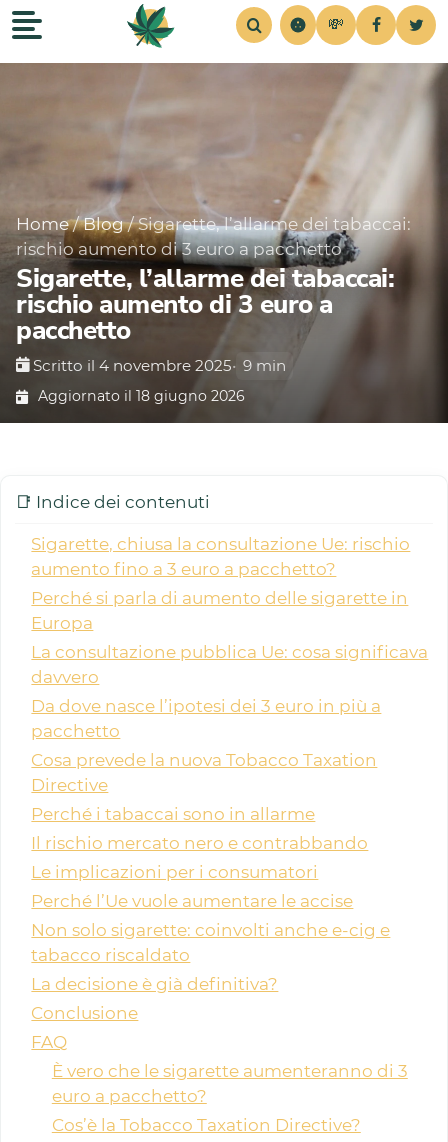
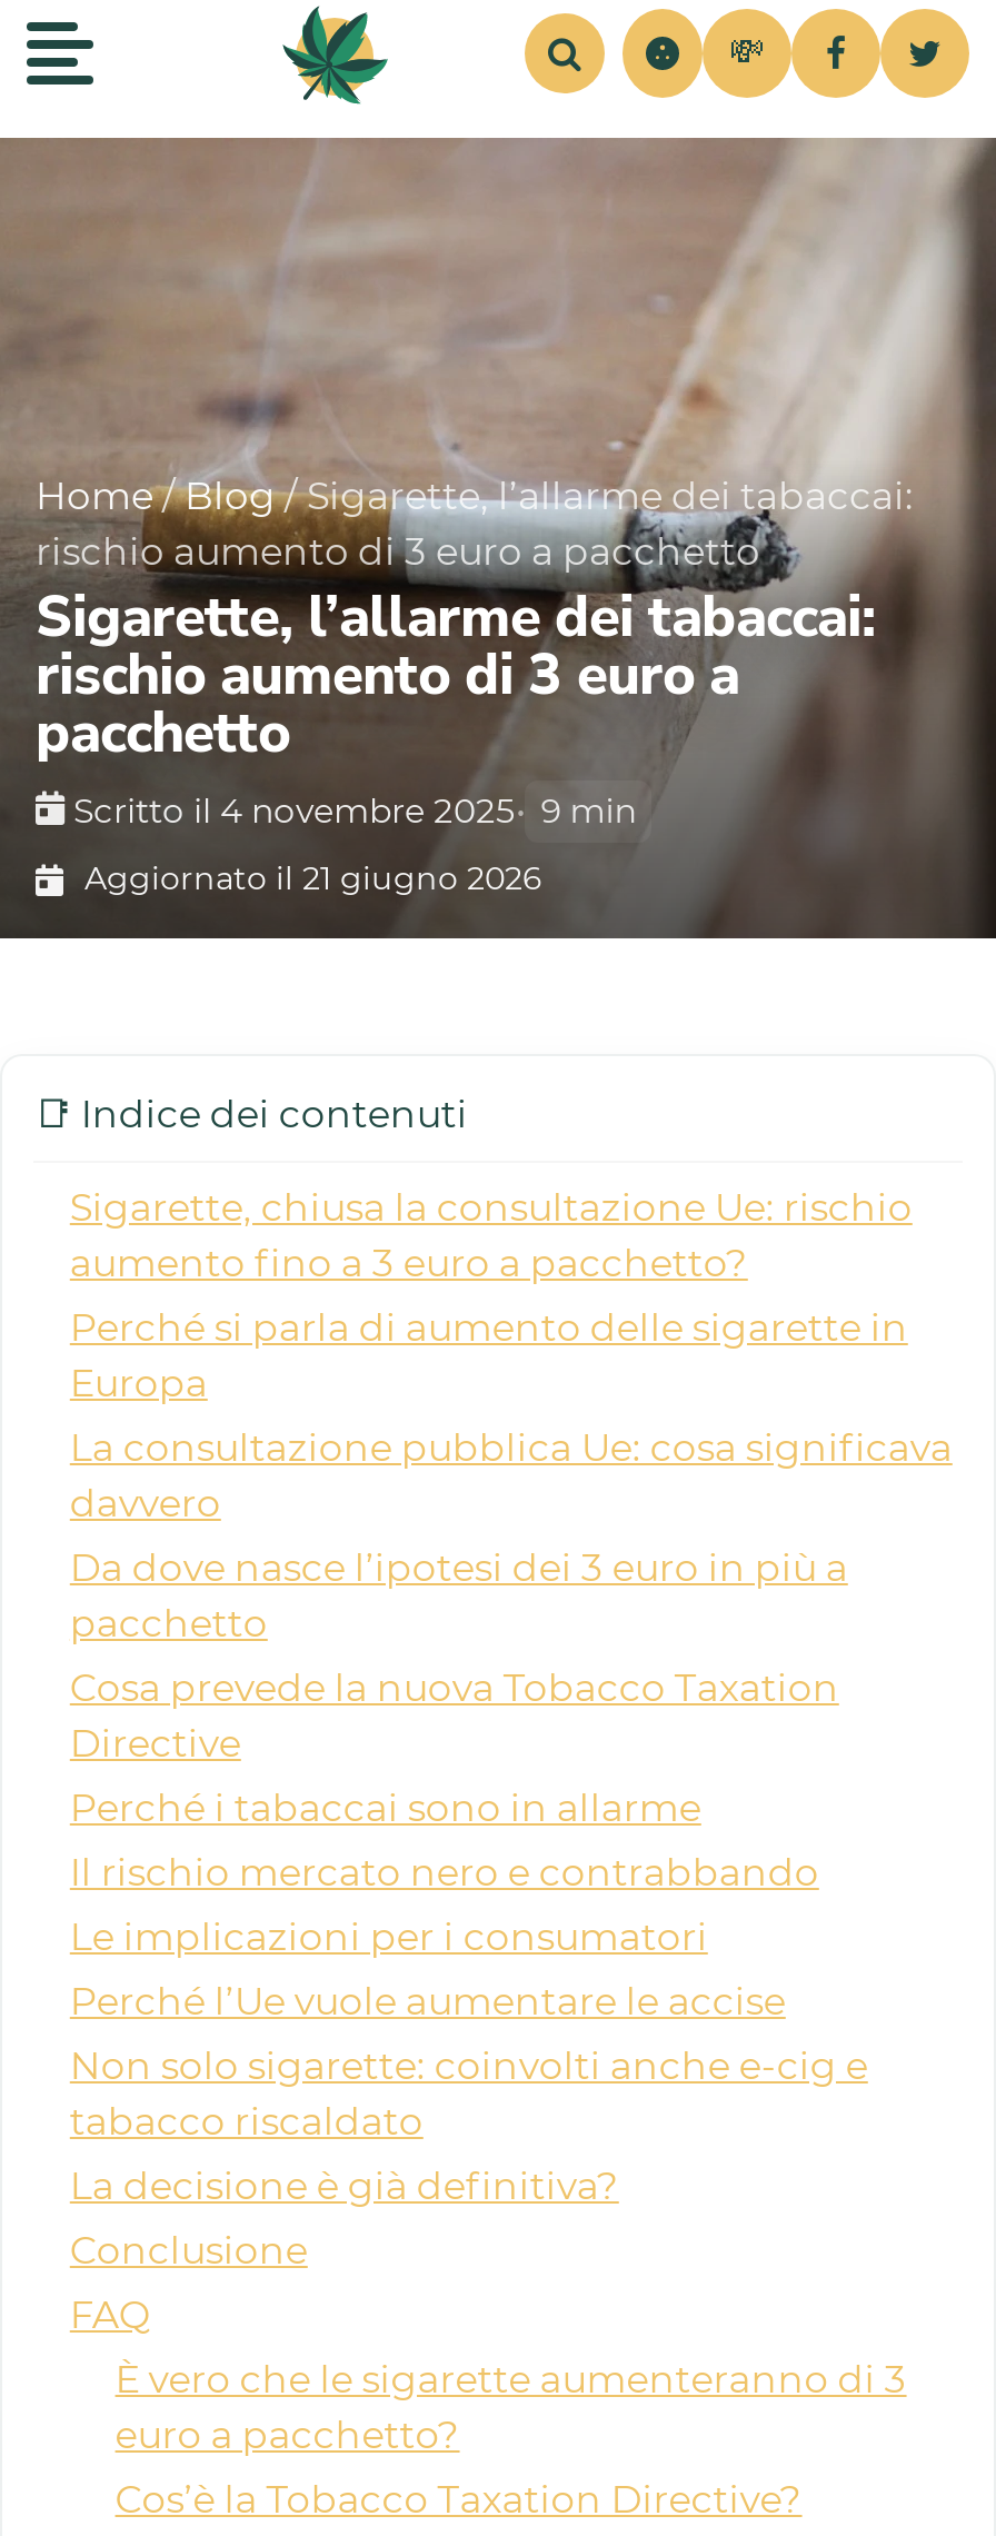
- Aggiornato il 18 giugno 2026
+ Aggiornato il 21 giugno 2026
